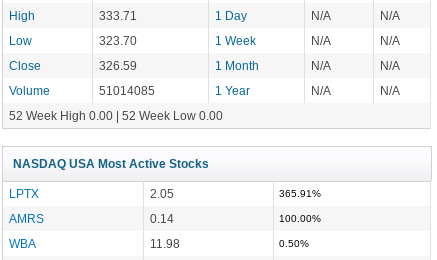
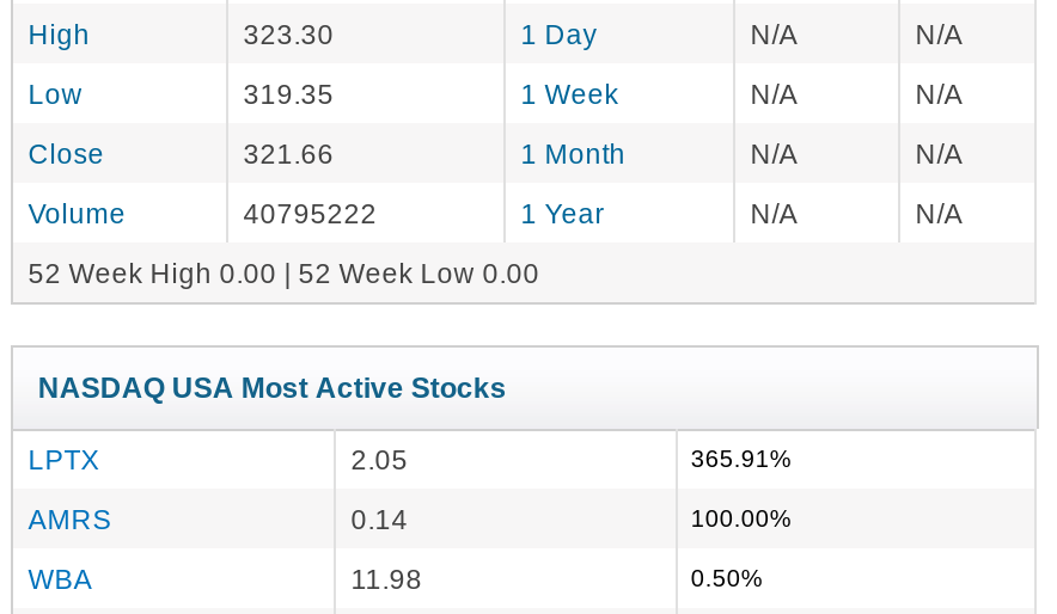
- 333.71
+ 323.30

- 323.70
+ 319.35

- 326.59
+ 321.66

- 51014085
+ 40795222
